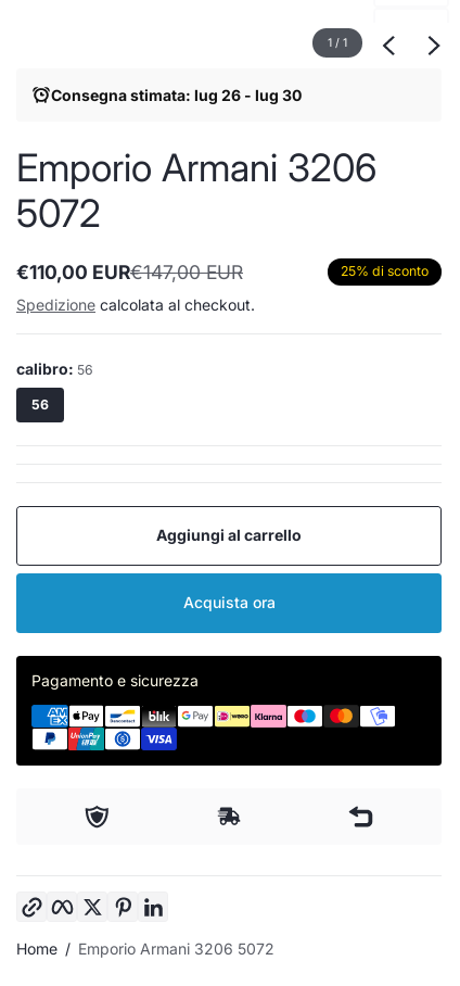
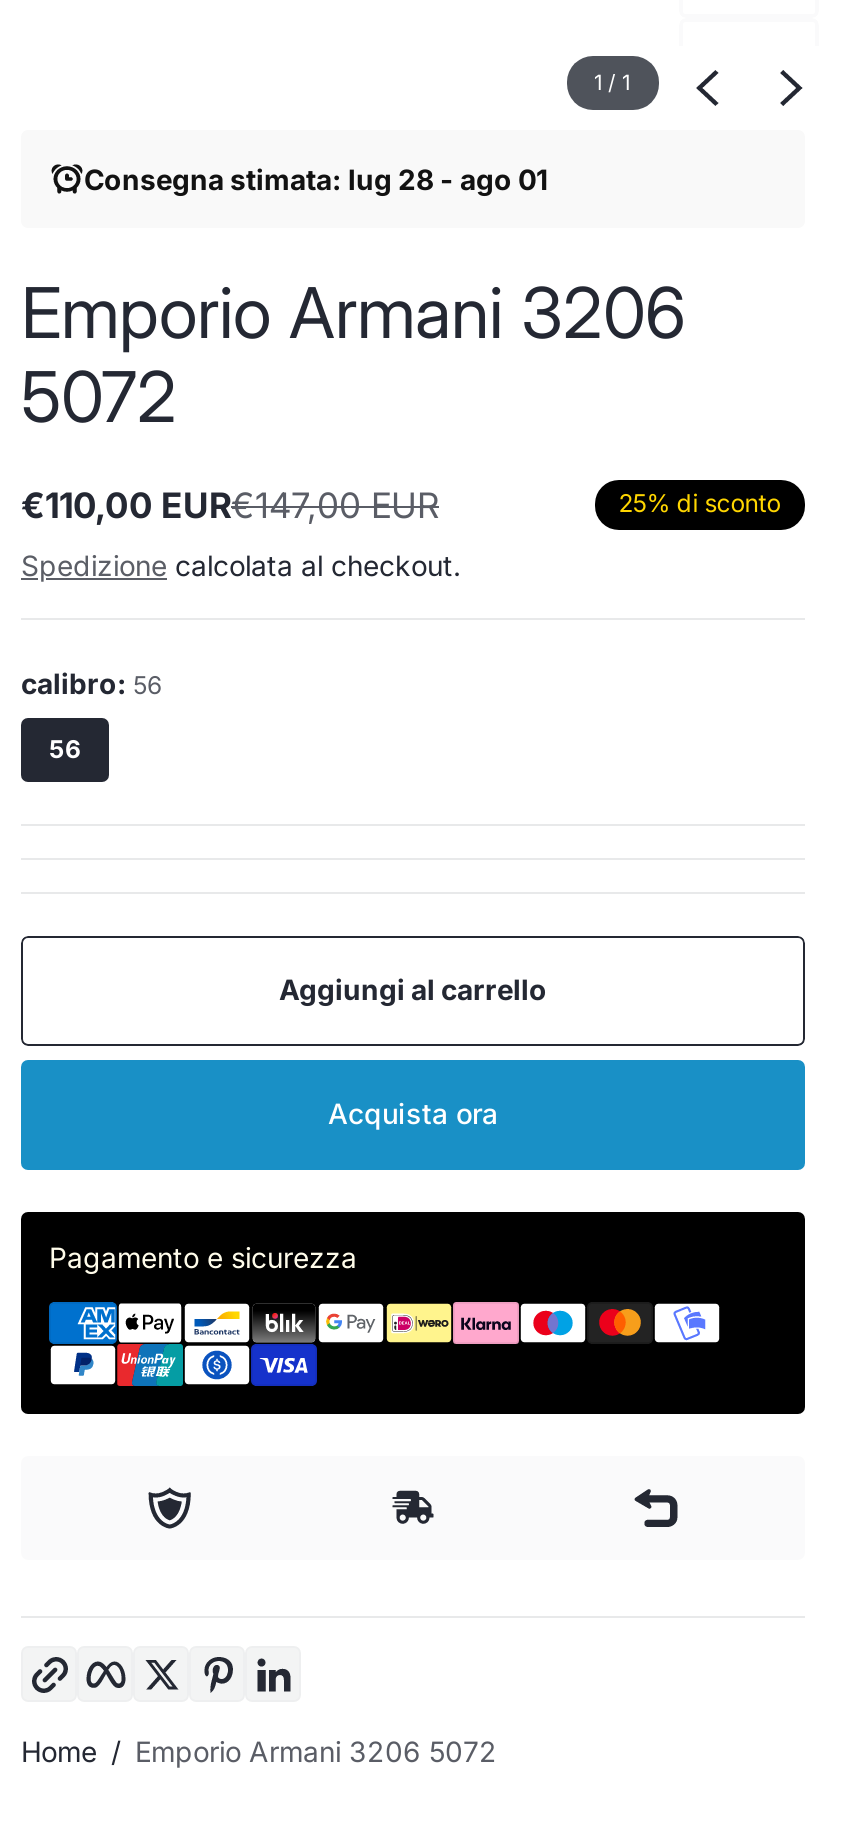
- Consegna stimata: lug 26 - lug 30
+ Consegna stimata: lug 28 - ago 01
